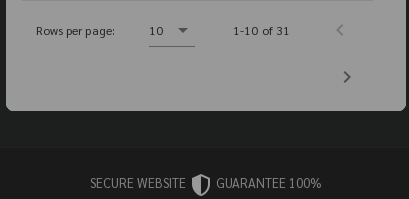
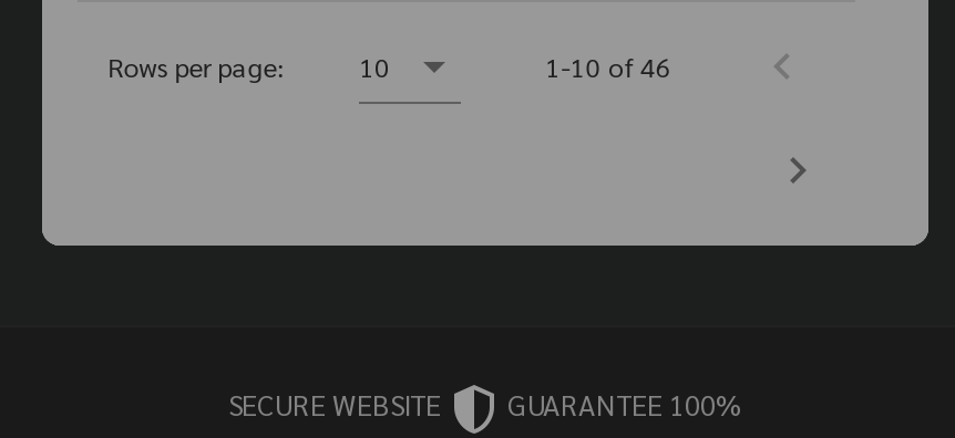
- 1-10 of 31
+ 1-10 of 46
